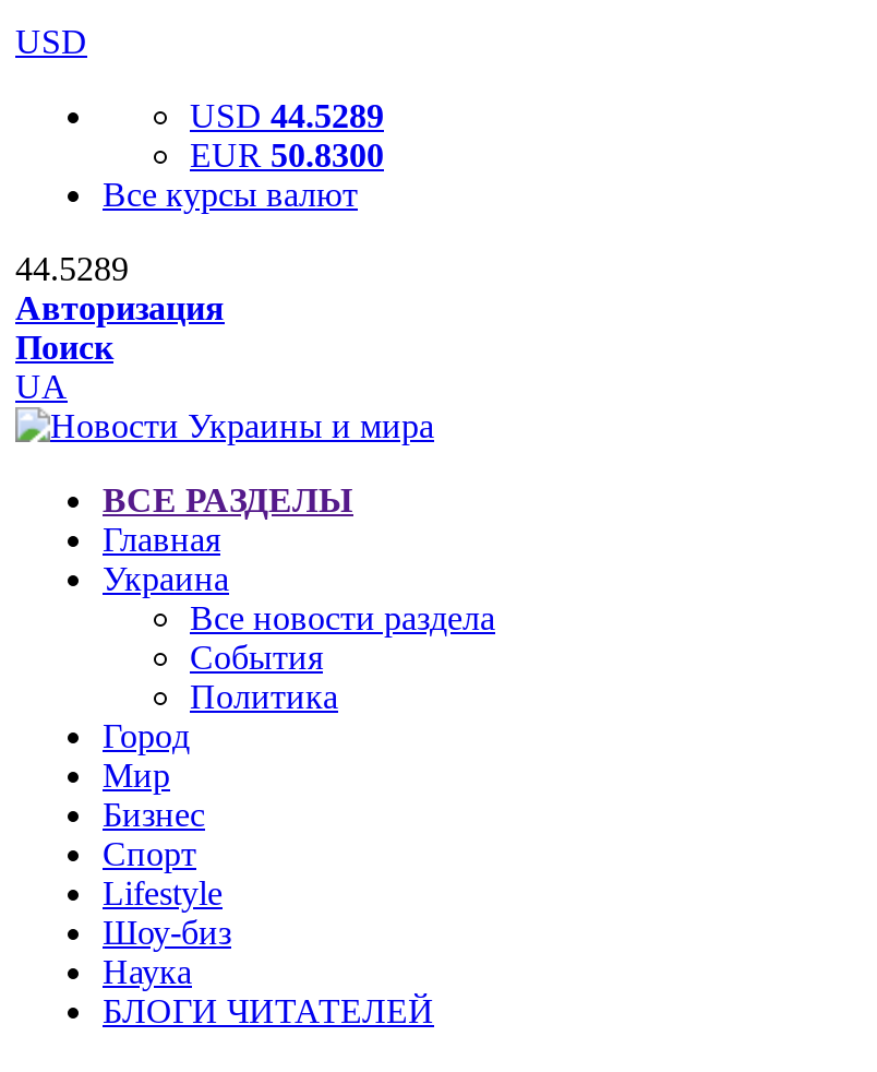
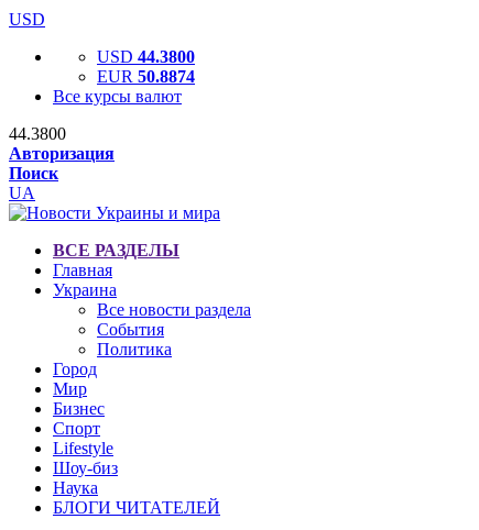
- USD 44.5289
+ USD 44.3800

- EUR 50.8300
+ EUR 50.8874

- 44.5289
+ 44.3800
